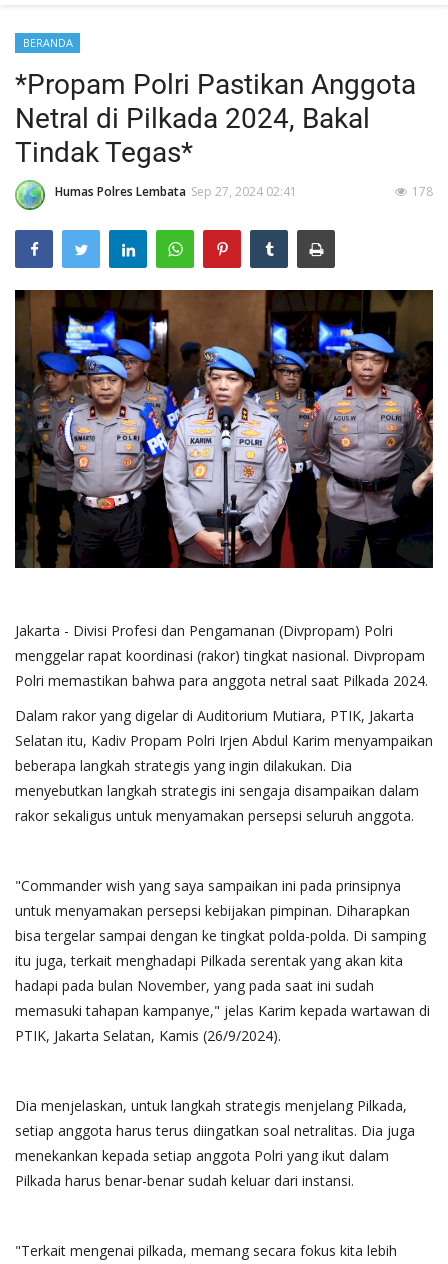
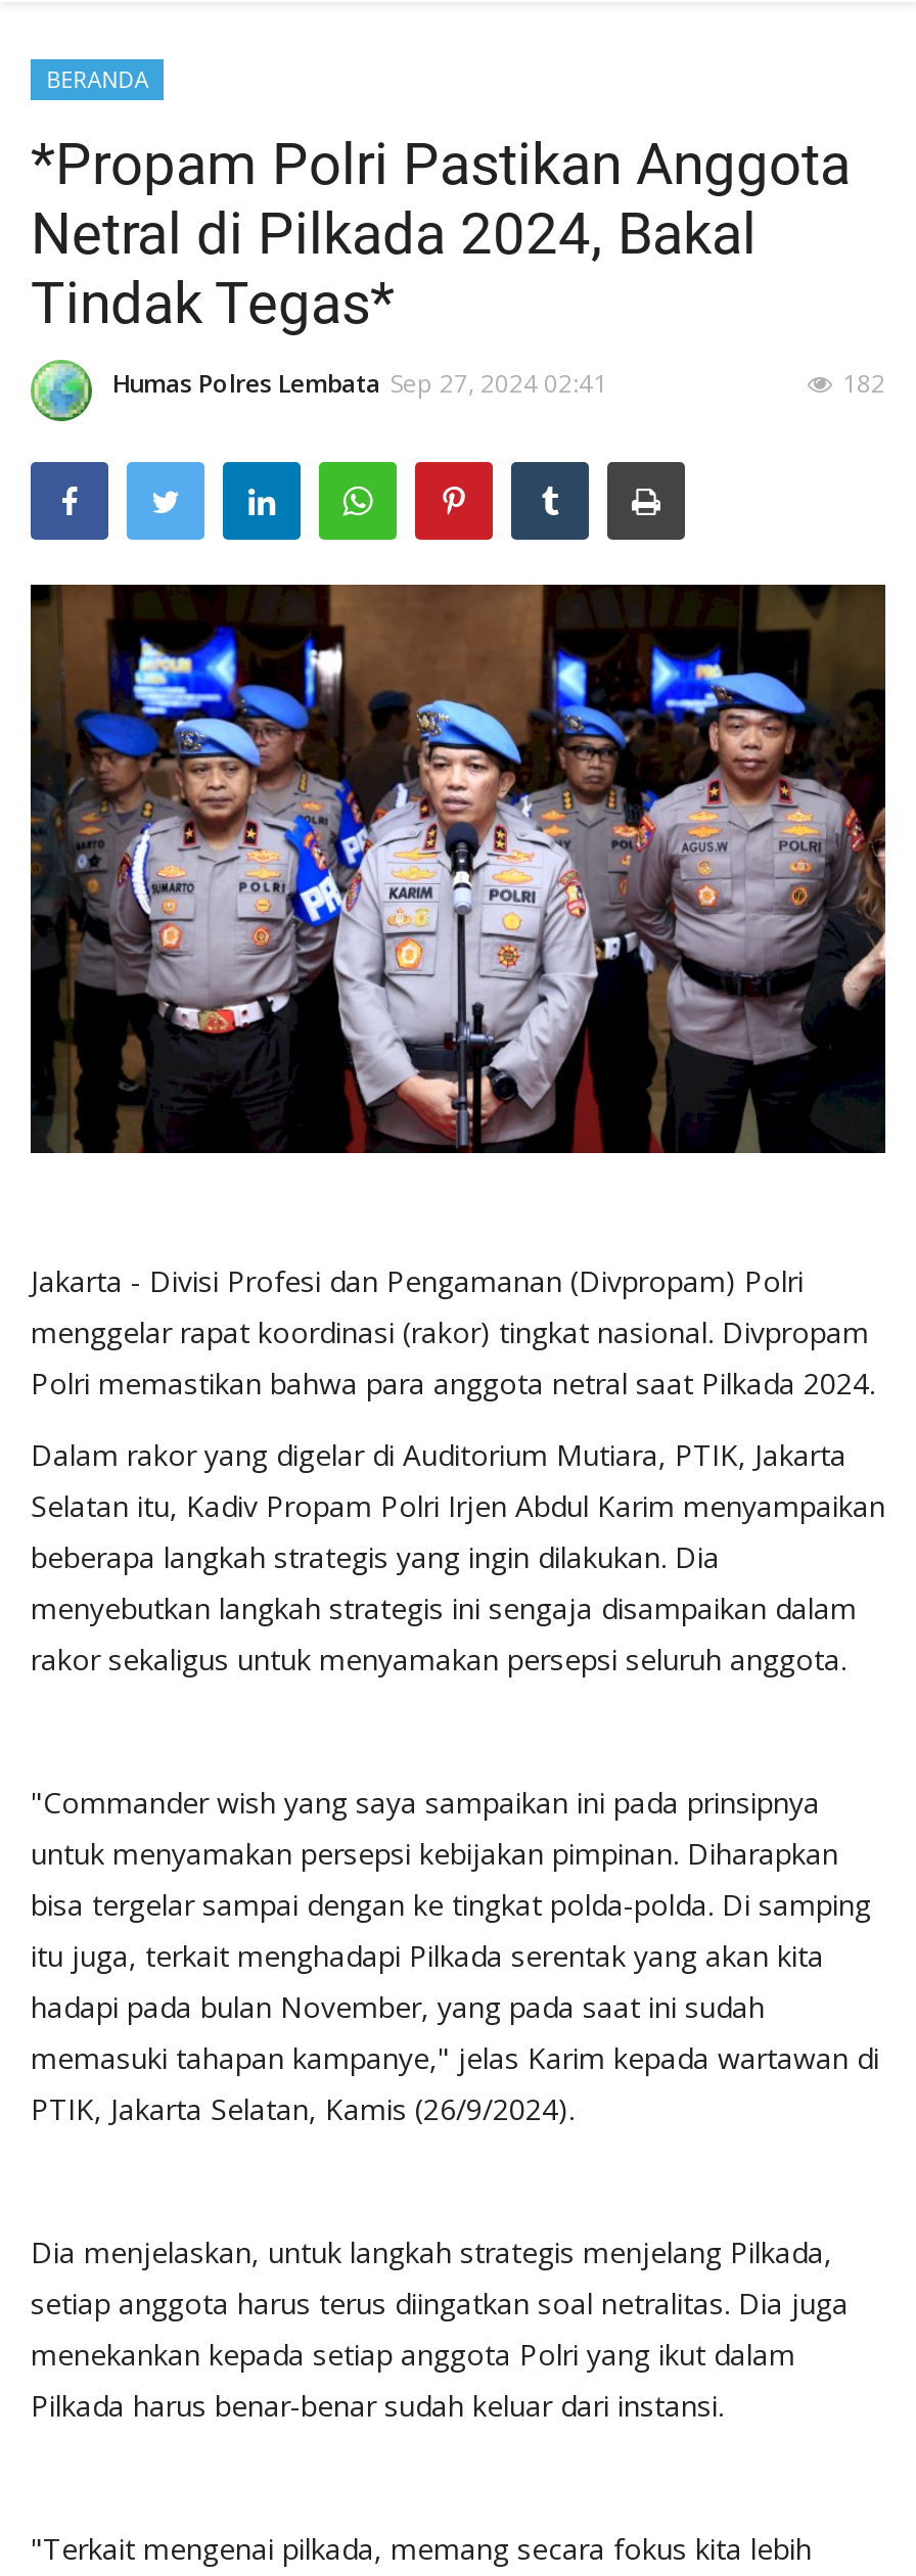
- 178
+ 182
